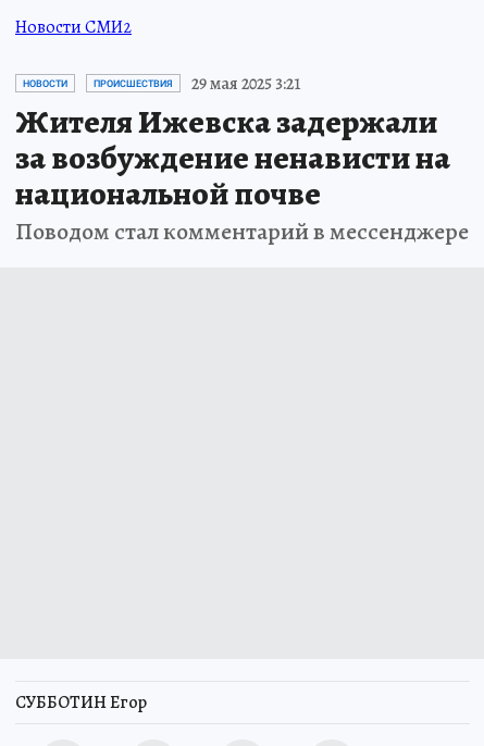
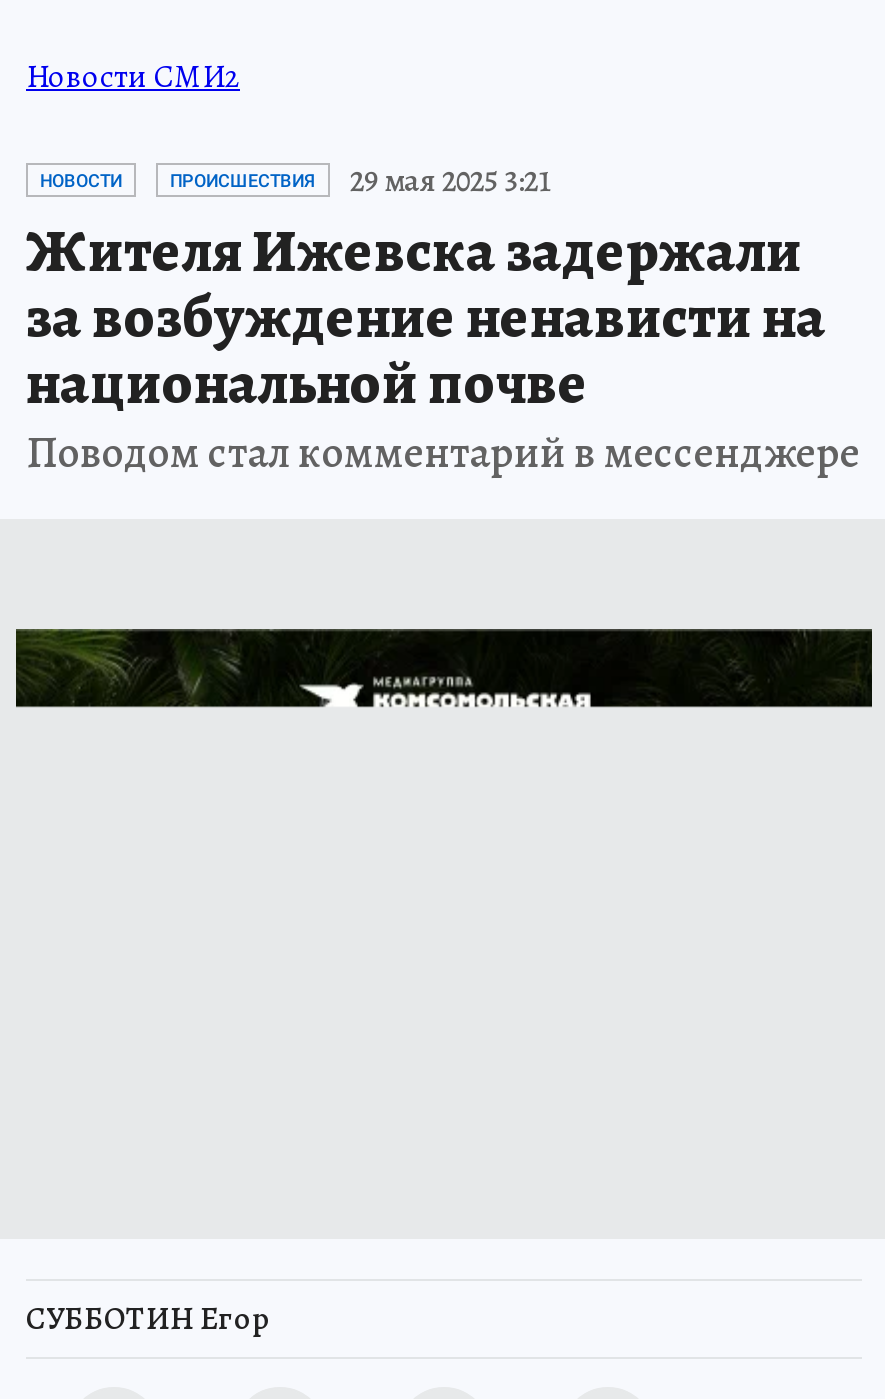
+ [image]
